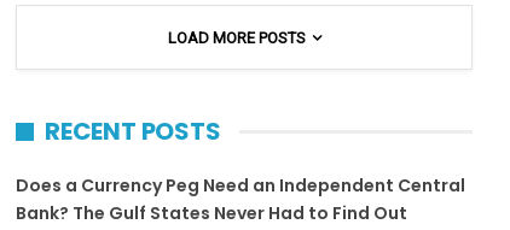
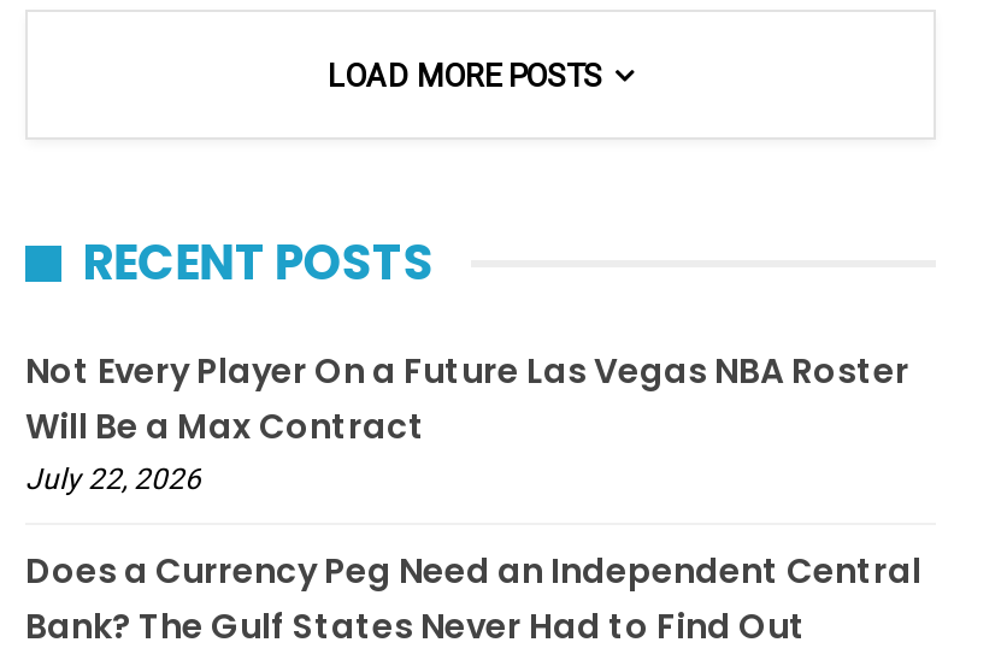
+ Not Every Player On a Future Las Vegas NBA Roster
+ Will Be a Max Contract
+ July 22, 2026
